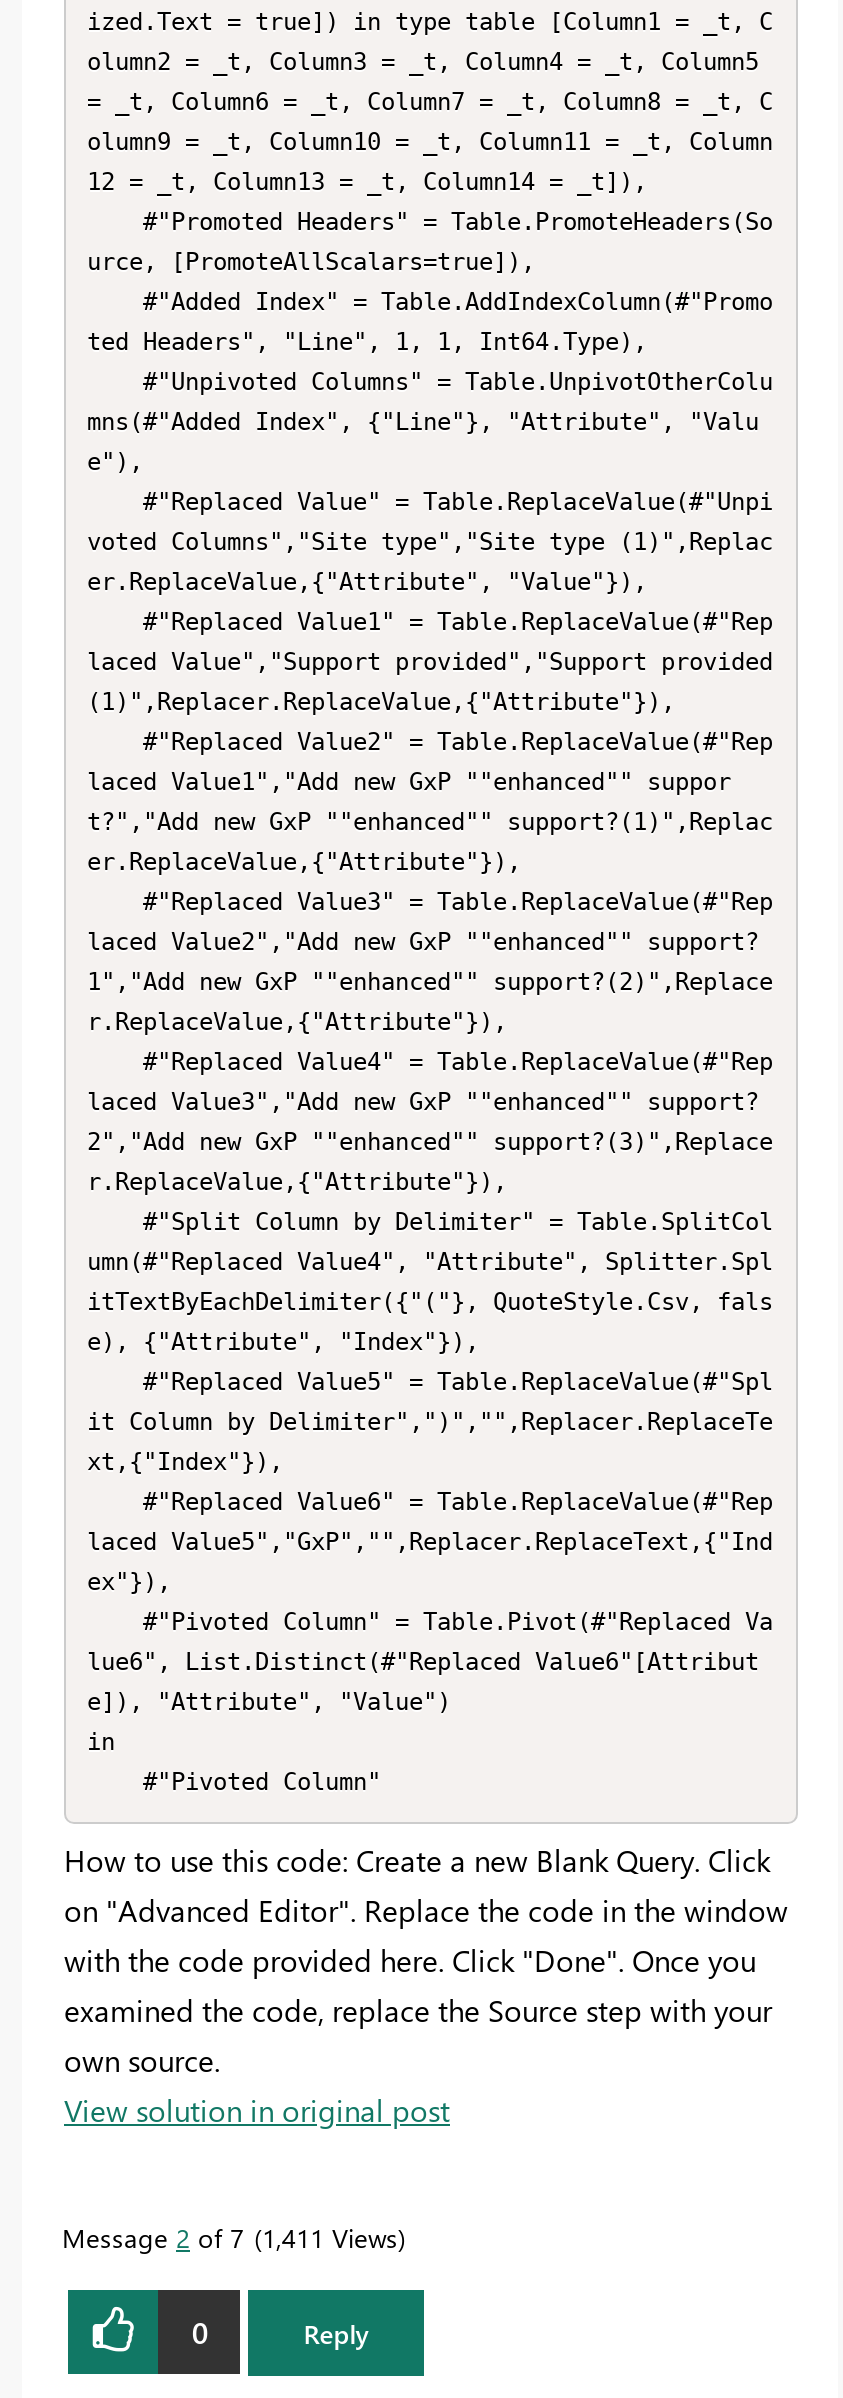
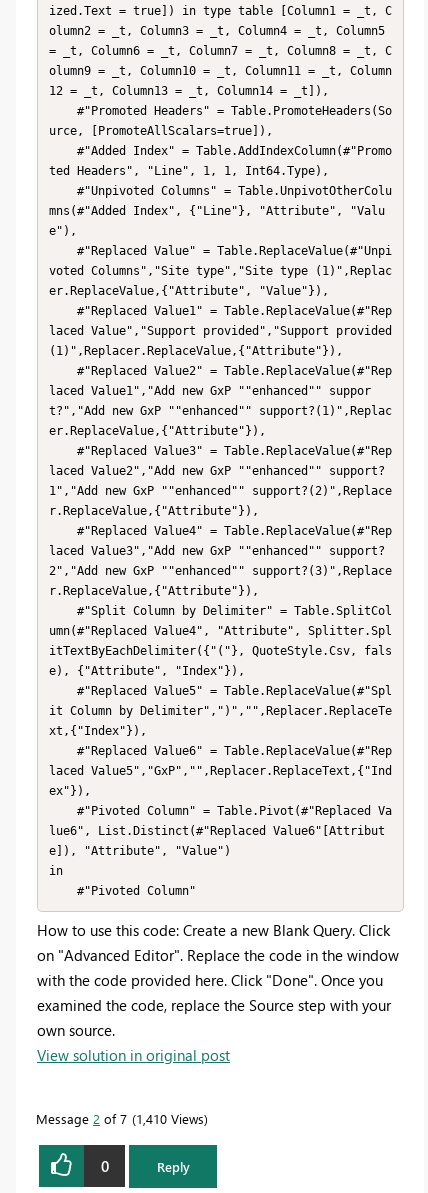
- Message 2 of 7 1,411 Views
+ Message 2 of 7 1,410 Views
